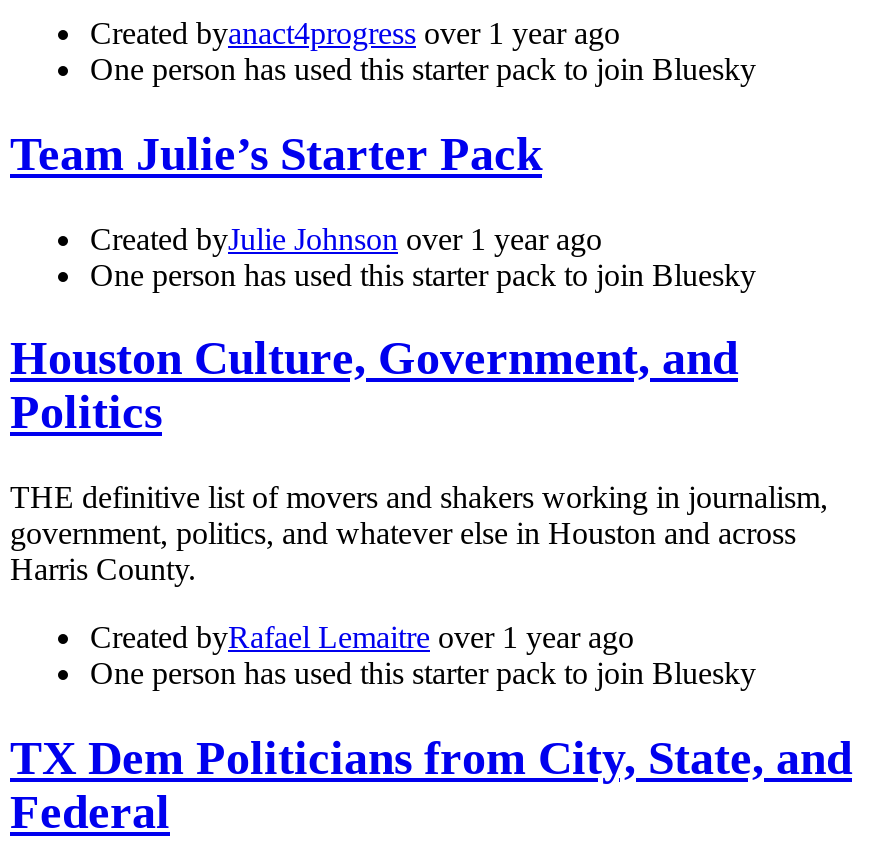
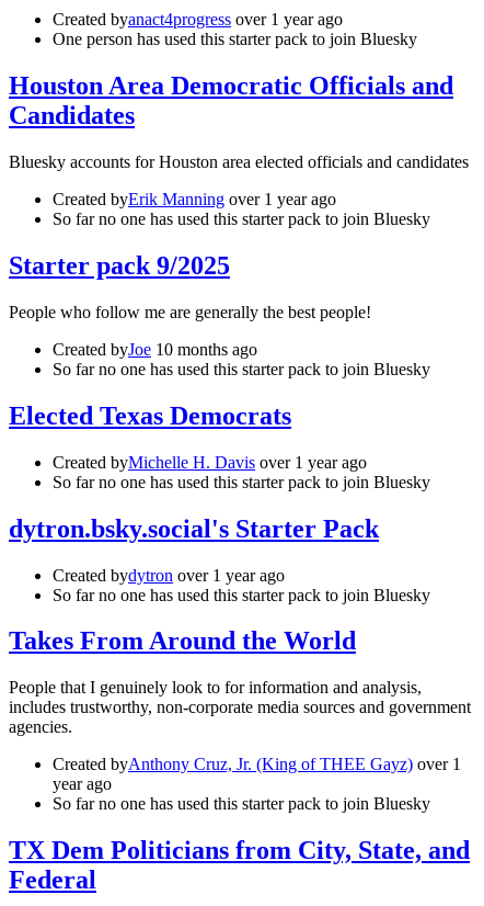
- Team Julie’s Starter Pack
- Created byJulie Johnson over 1 year ago
- One person has used this starter pack to join Bluesky
- Houston Culture, Government, and
- Politics
- THE definitive list of movers and shakers working in journalism,
- government, politics, and whatever else in Houston and across
- Harris County.
- Created byRafael Lemaitre over 1 year ago
- One person has used this starter pack to join Bluesky
+ Houston Area Democratic Officials and
+ Candidates
+ Bluesky accounts for Houston area elected officials and candidates
+ Created byErik Manning over 1 year ago
+ So far no one has used this starter pack to join Bluesky
+ Starter pack 9/2025
+ People who follow me are generally the best people!
+ Created byJoe 10 months ago
+ So far no one has used this starter pack to join Bluesky
+ Elected Texas Democrats
+ Created byMichelle H. Davis over 1 year ago
+ So far no one has used this starter pack to join Bluesky
+ dytron.bsky.social's Starter Pack
+ Created bydytron over 1 year ago
+ So far no one has used this starter pack to join Bluesky
+ Takes From Around the World
+ People that I genuinely look to for information and analysis,
+ includes trustworthy, non-corporate media sources and government
+ agencies.
+ Created byAnthony Cruz, Jr. (King of THEE Gayz) over 1
+ year ago
+ So far no one has used this starter pack to join Bluesky
